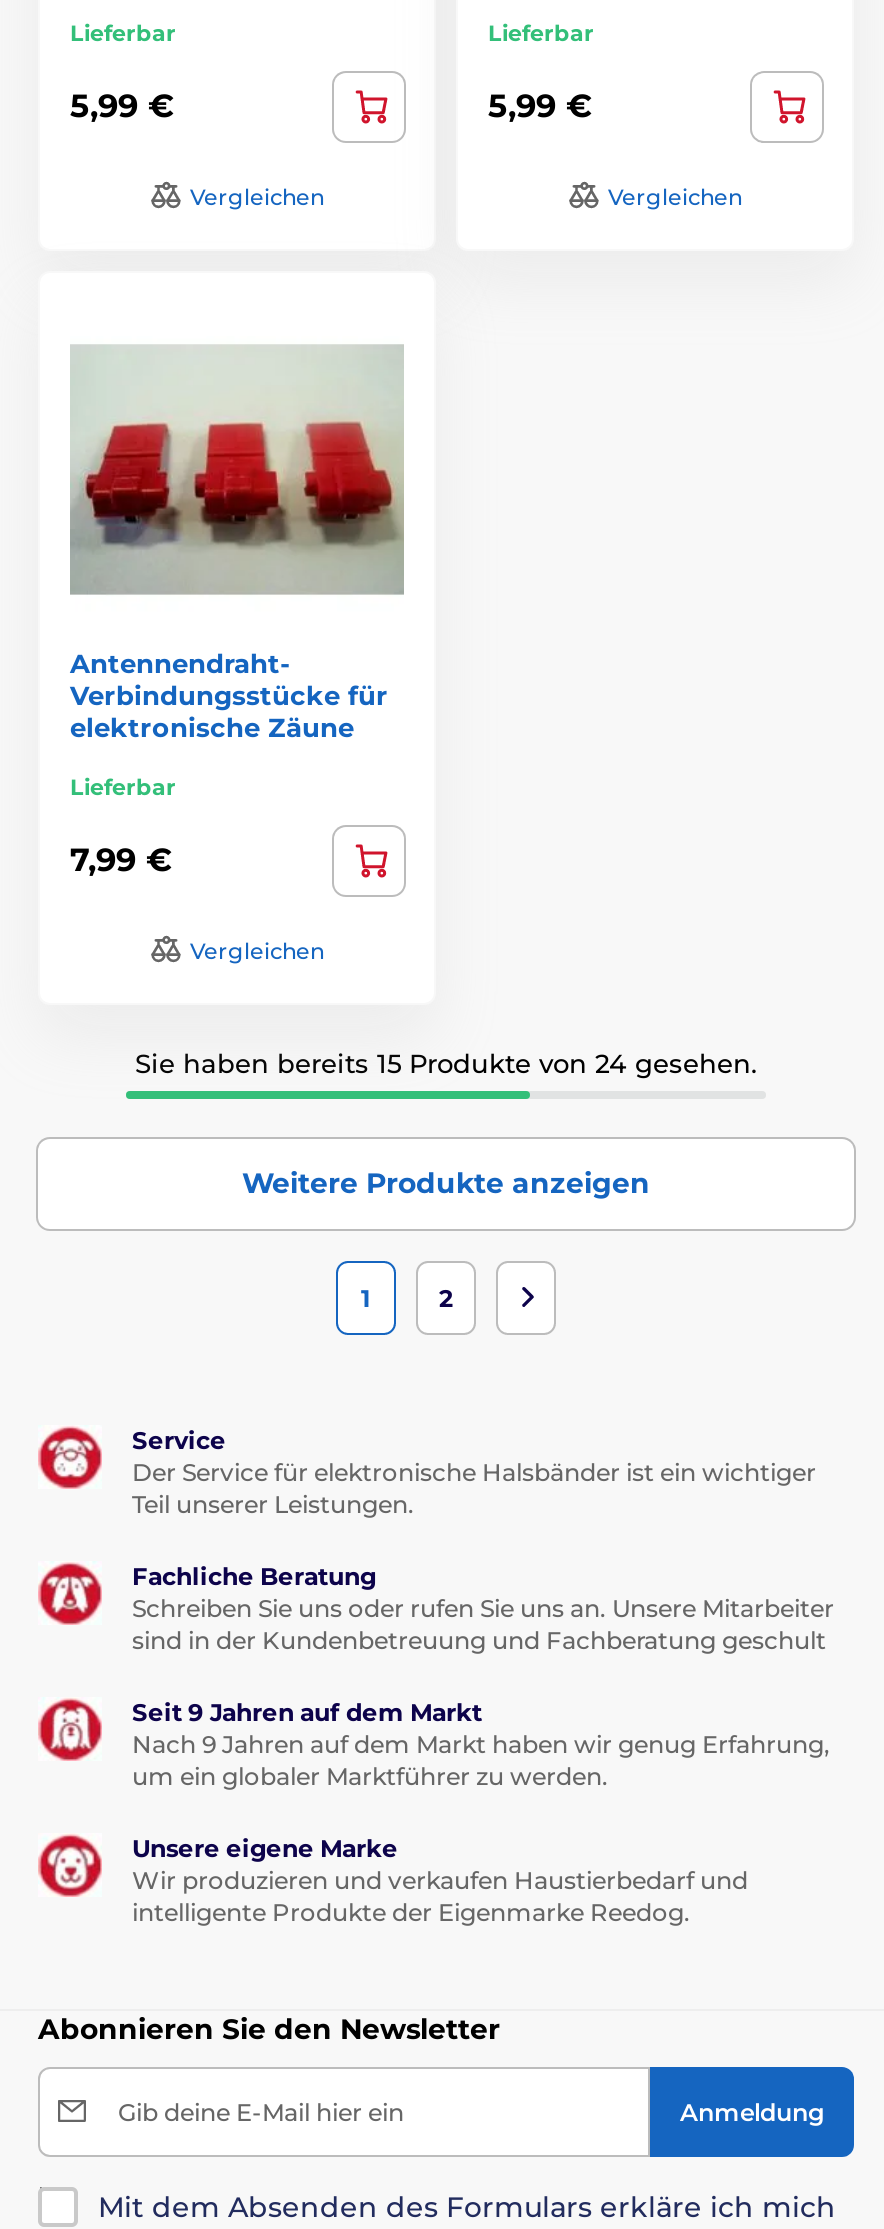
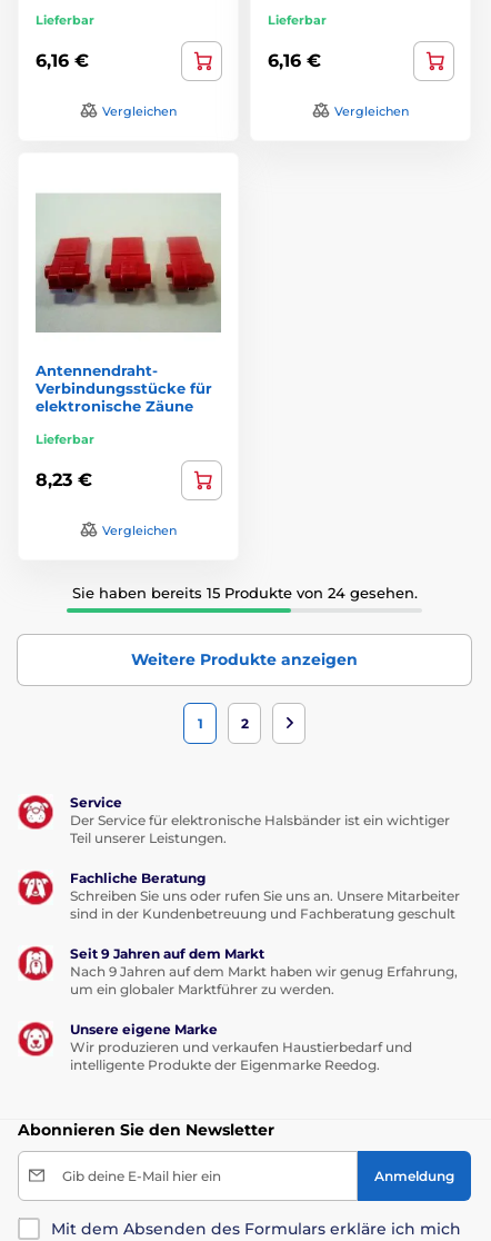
- 5,99 €
+ 6,16 €

- 5,99 €
+ 6,16 €

- 7,99 €
+ 8,23 €
